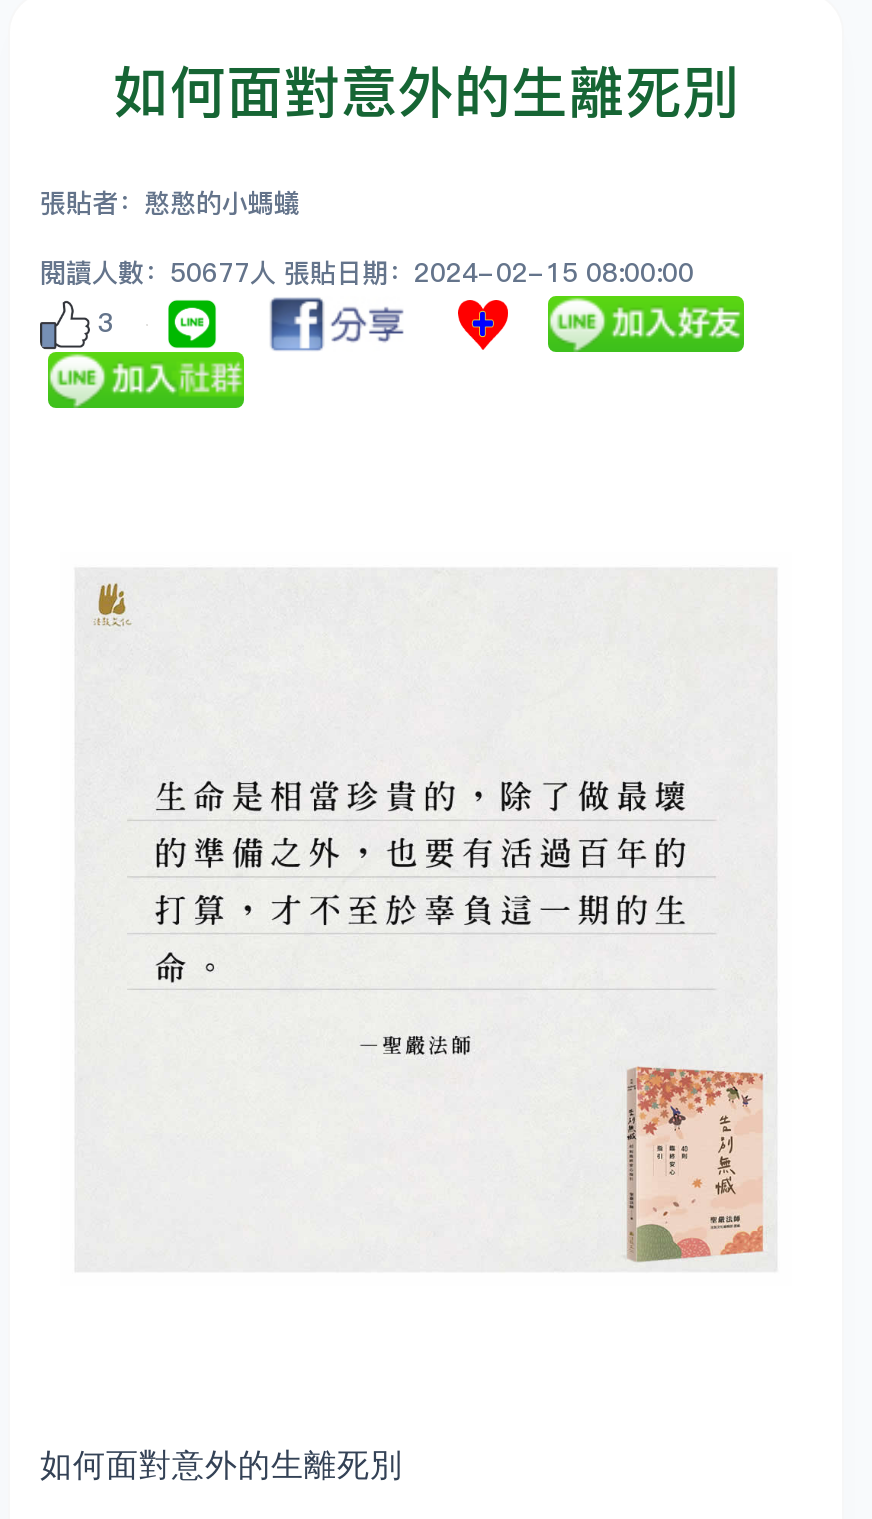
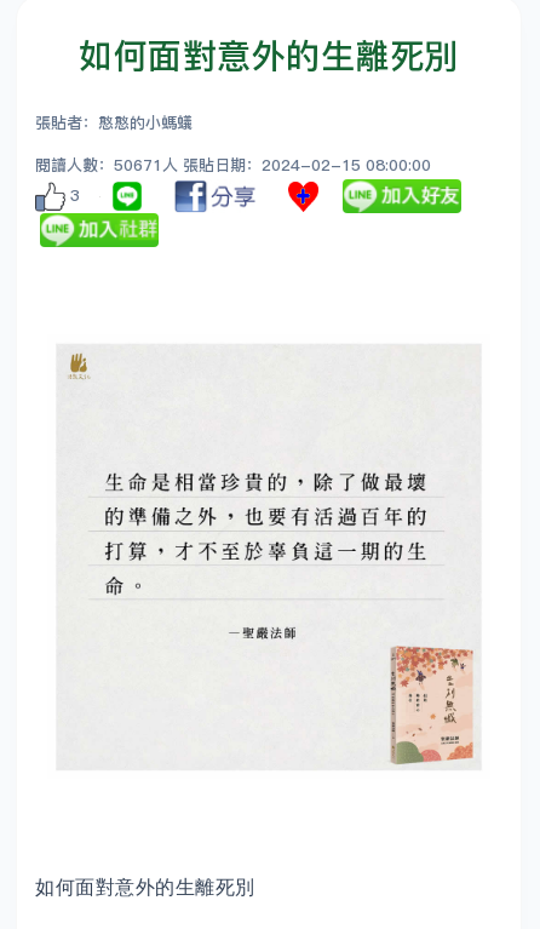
- 閱讀人數：50677人 張貼日期：2024-02-15 08:00:00
+ 閱讀人數：50671人 張貼日期：2024-02-15 08:00:00
